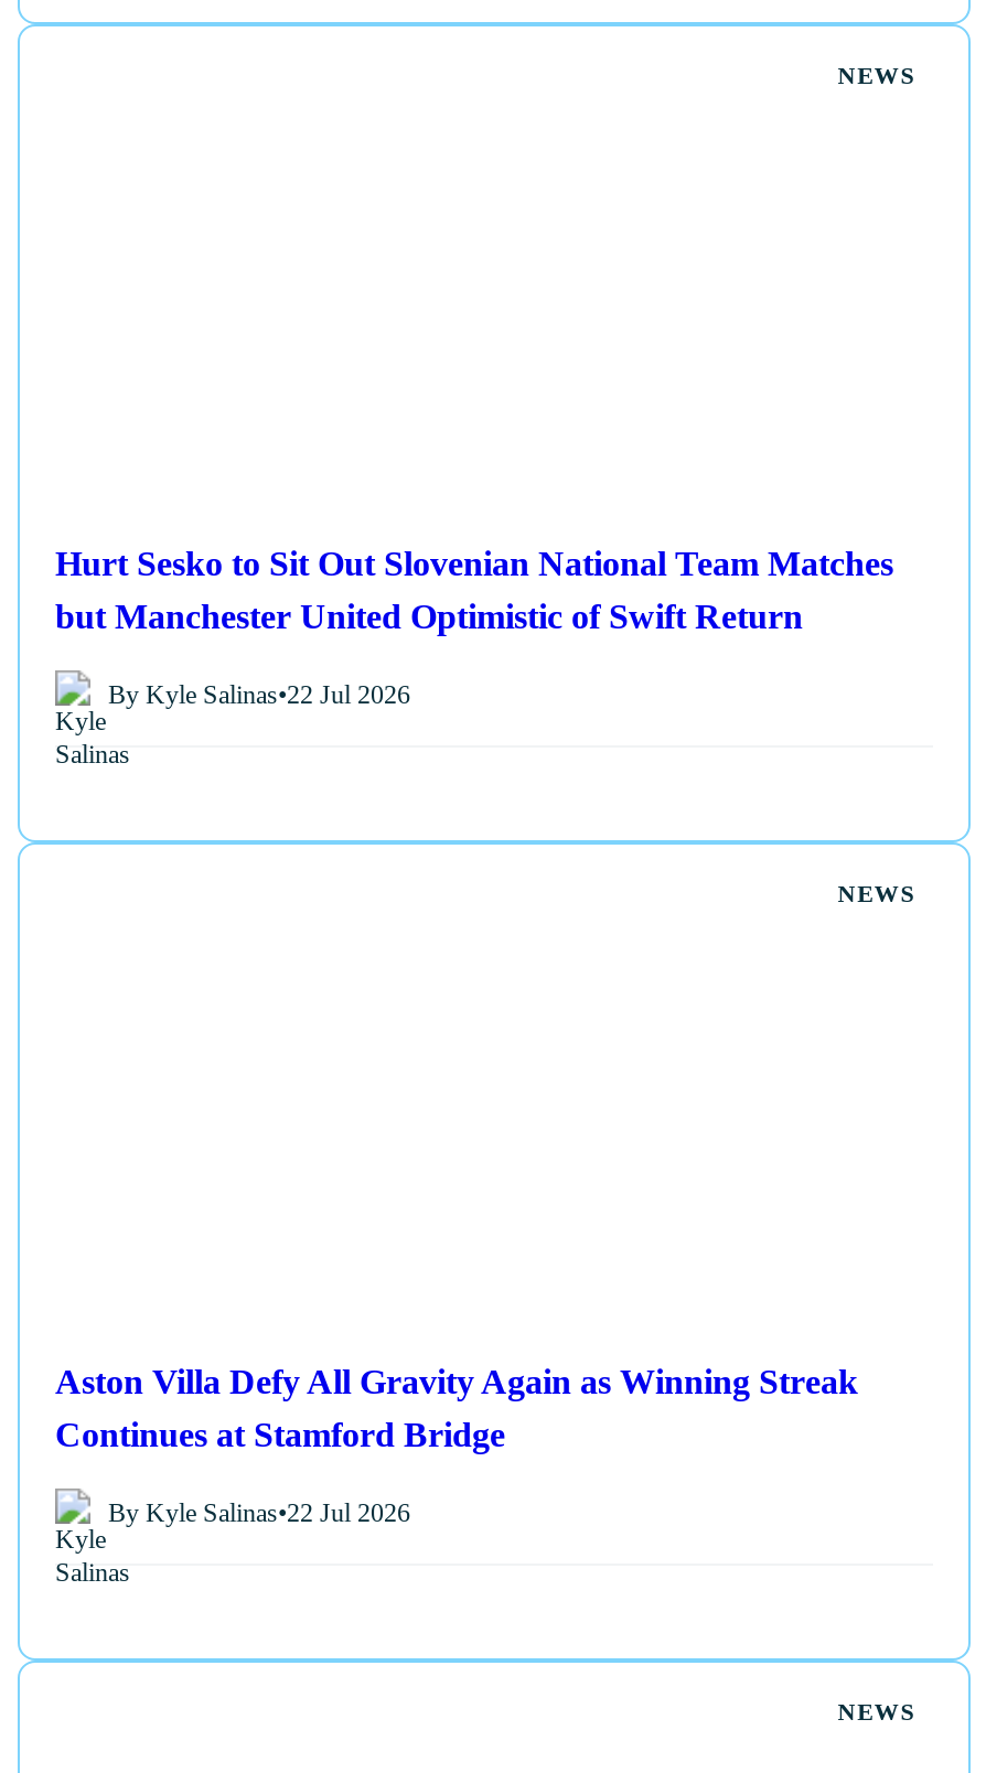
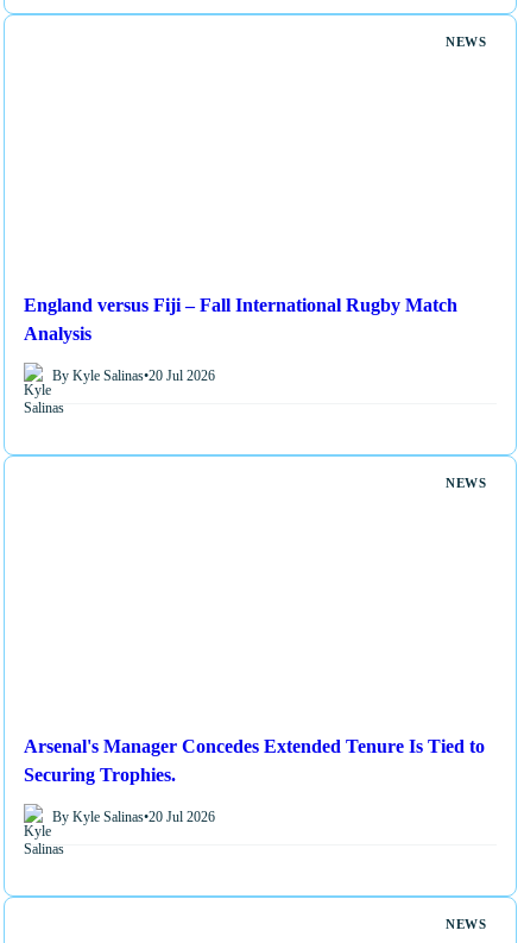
- Hurt Sesko to Sit Out Slovenian National Team Matches
- but Manchester United Optimistic of Swift Return
+ England versus Fiji – Fall International Rugby Match
+ Analysis

- By Kyle Salinas•22 Jul 2026
+ By Kyle Salinas•20 Jul 2026

- Aston Villa Defy All Gravity Again as Winning Streak
- Continues at Stamford Bridge
+ Arsenal's Manager Concedes Extended Tenure Is Tied to
+ Securing Trophies.

- By Kyle Salinas•22 Jul 2026
+ By Kyle Salinas•20 Jul 2026
